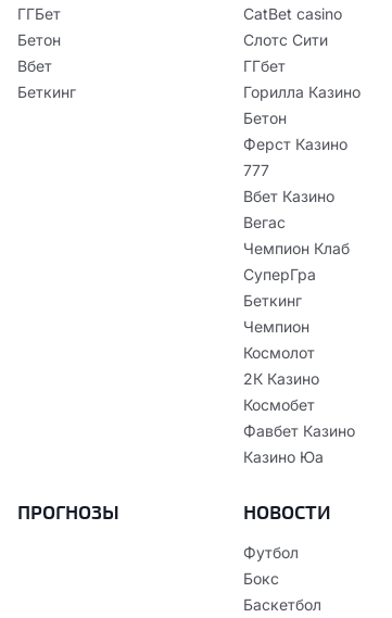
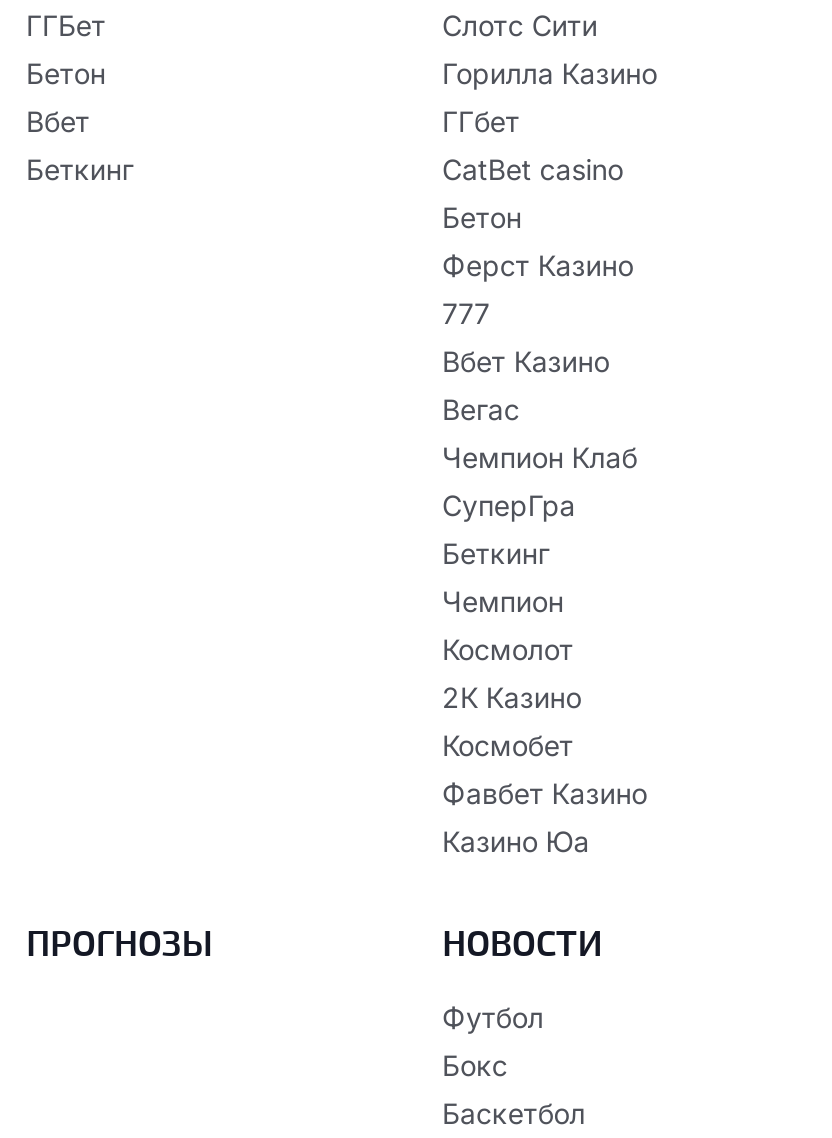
moved down: CatBet casino

moved up: Слотс Сити | ГГбет | Горилла Казино
